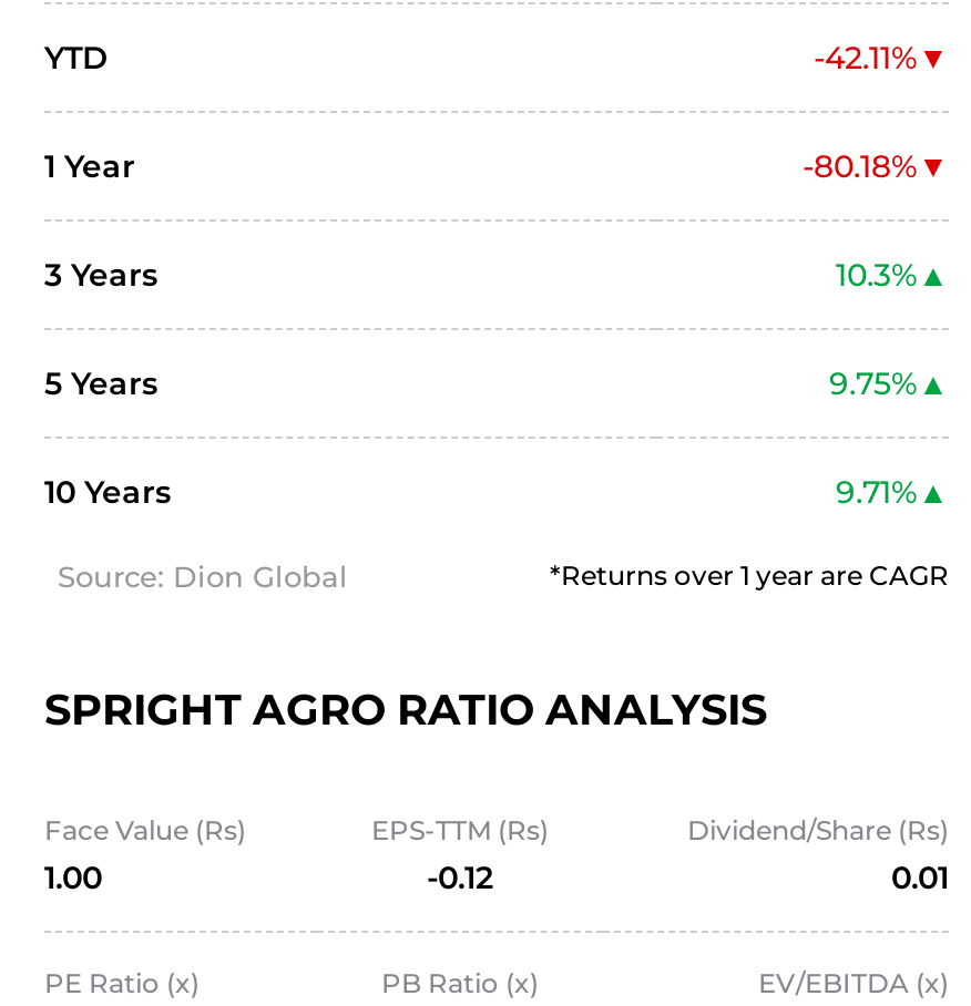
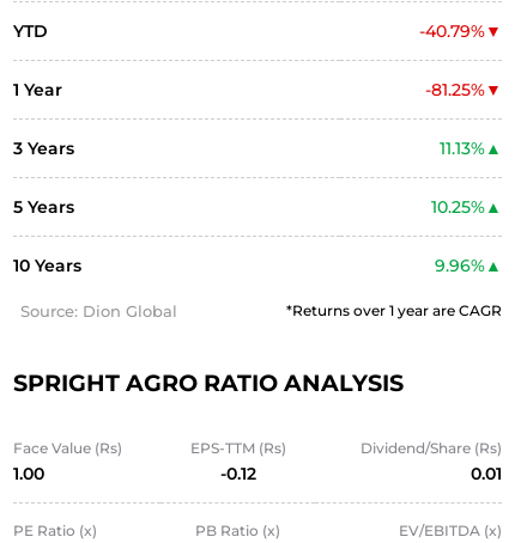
- -42.11%
+ -40.79%

- -80.18%
+ -81.25%

- 10.3%
+ 11.13%

- 9.75%
+ 10.25%

- 9.71%
+ 9.96%
